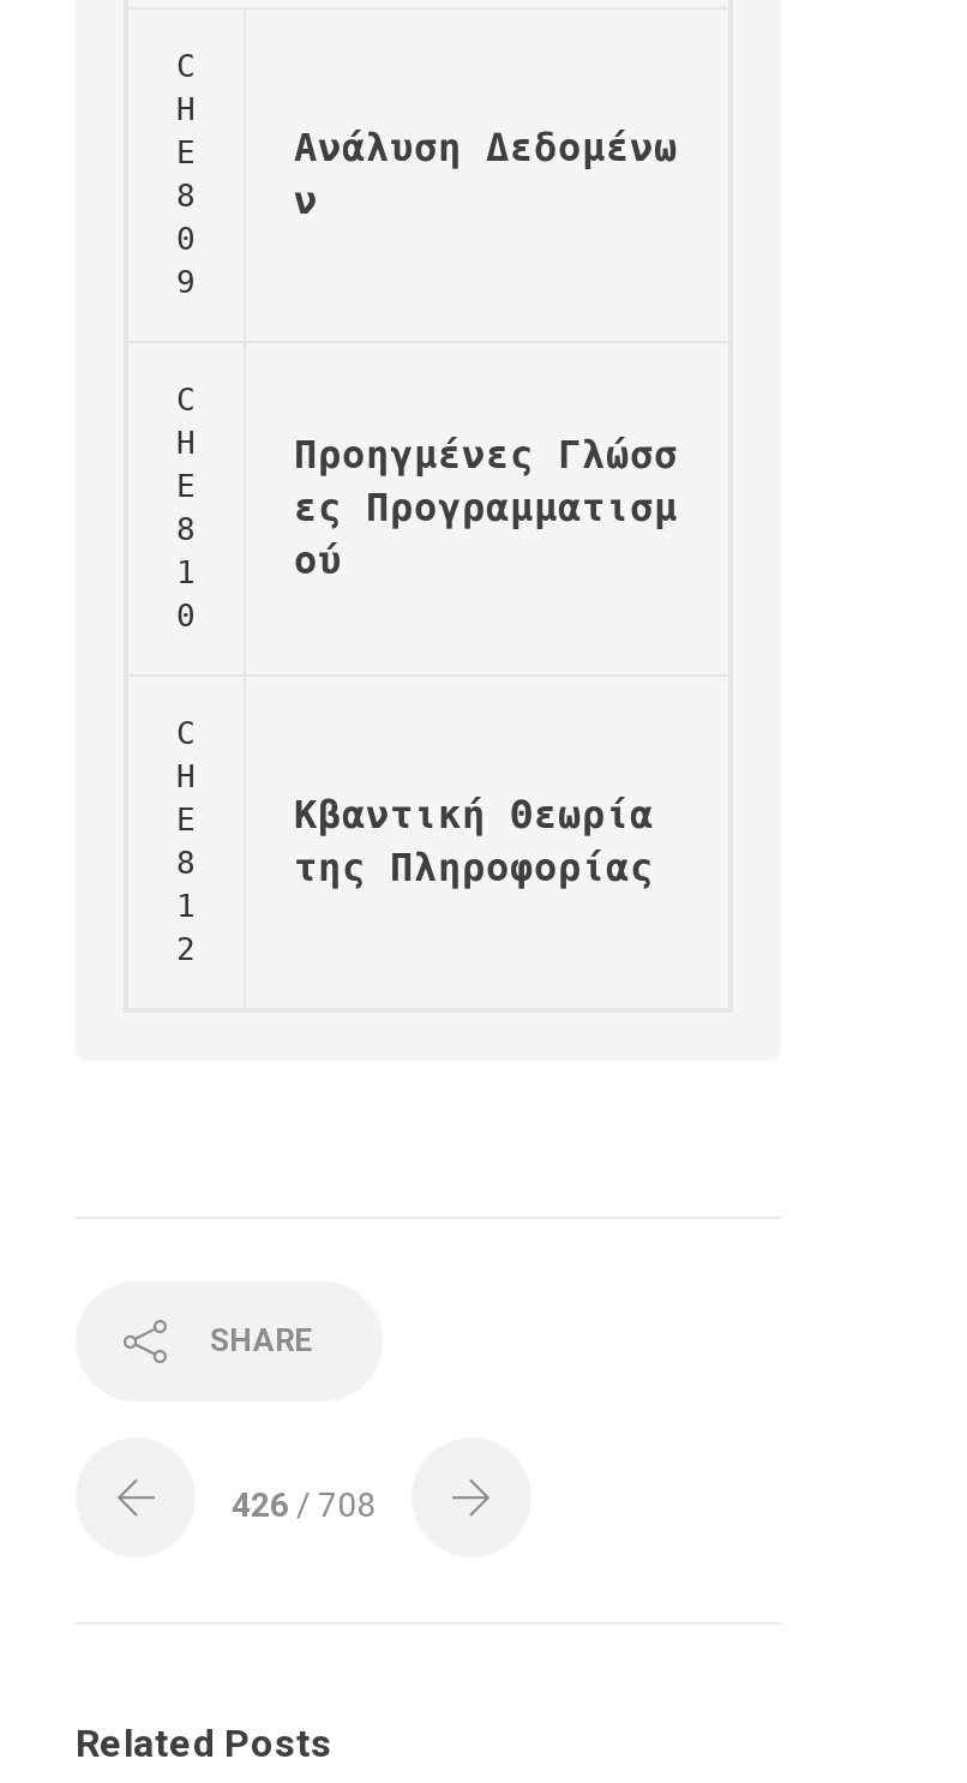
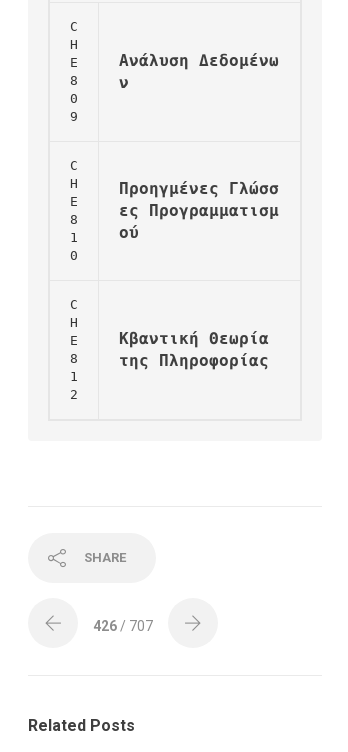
- 426 / 708
+ 426 / 707
